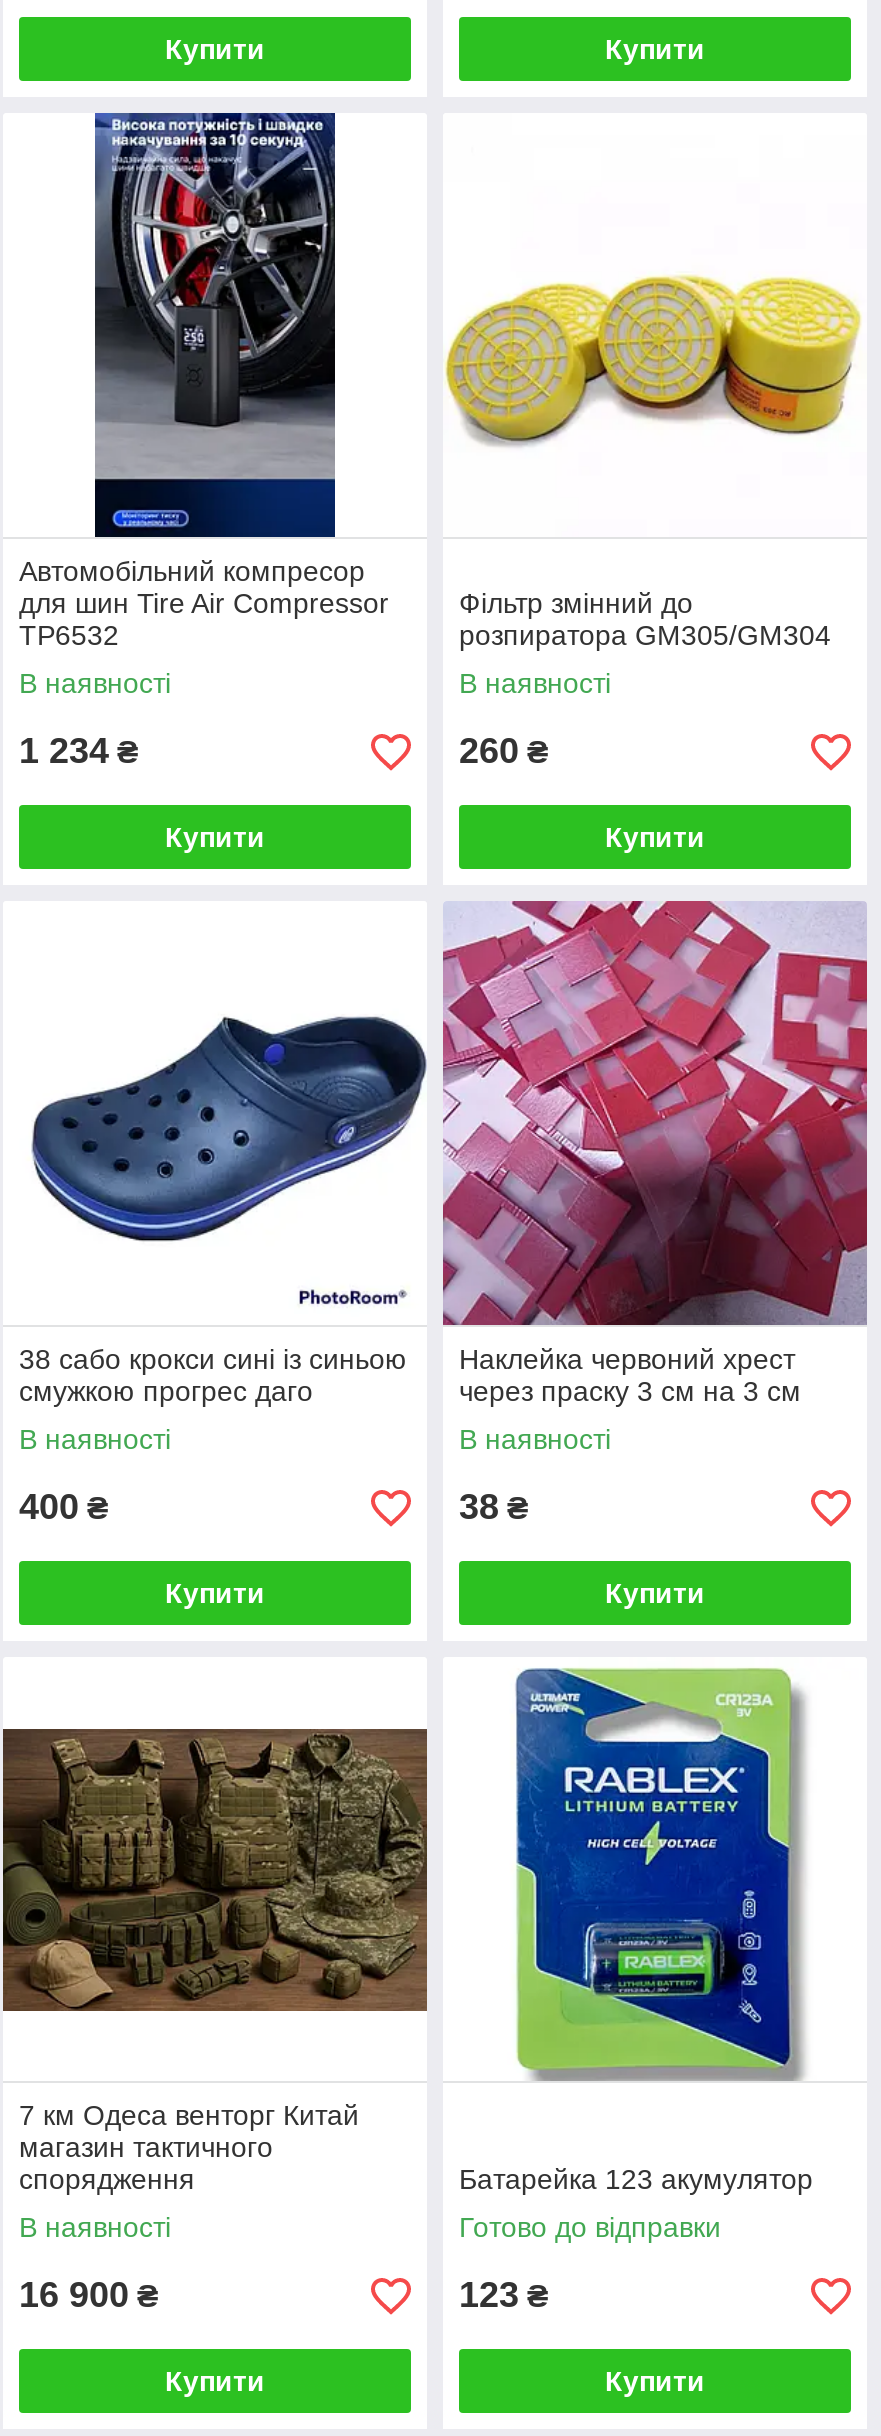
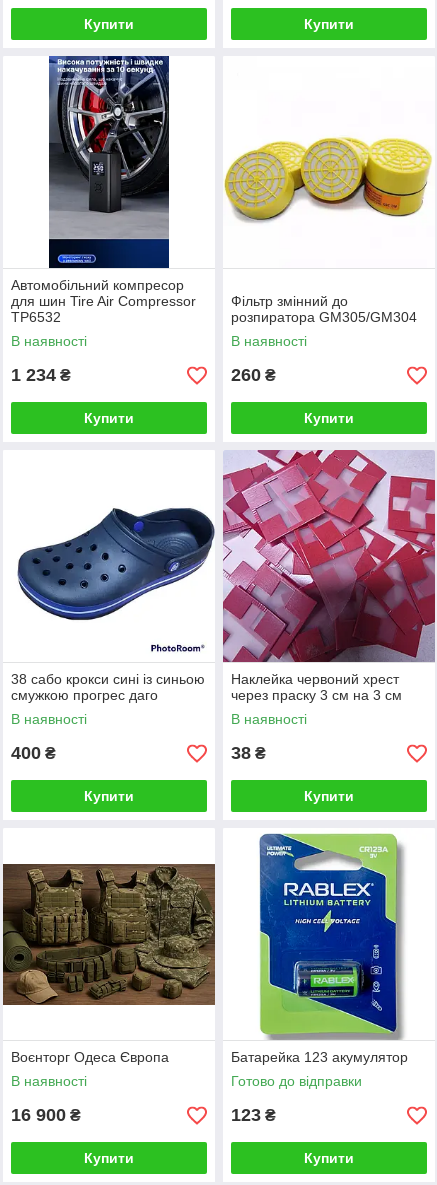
- 7 км Одеса венторг Китай
- магазин тактичного
- спорядження
+ Воєнторг Одеса Європа
